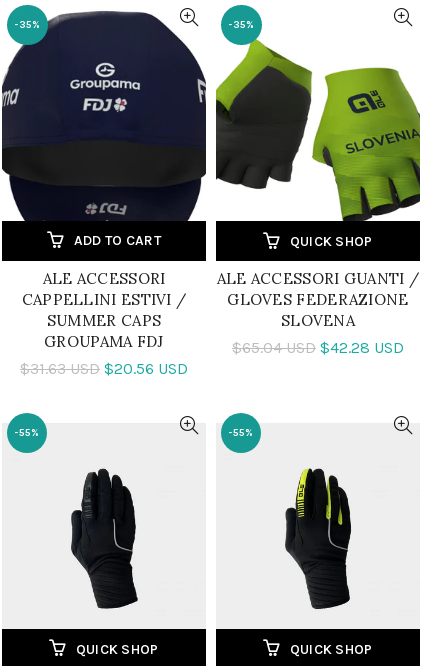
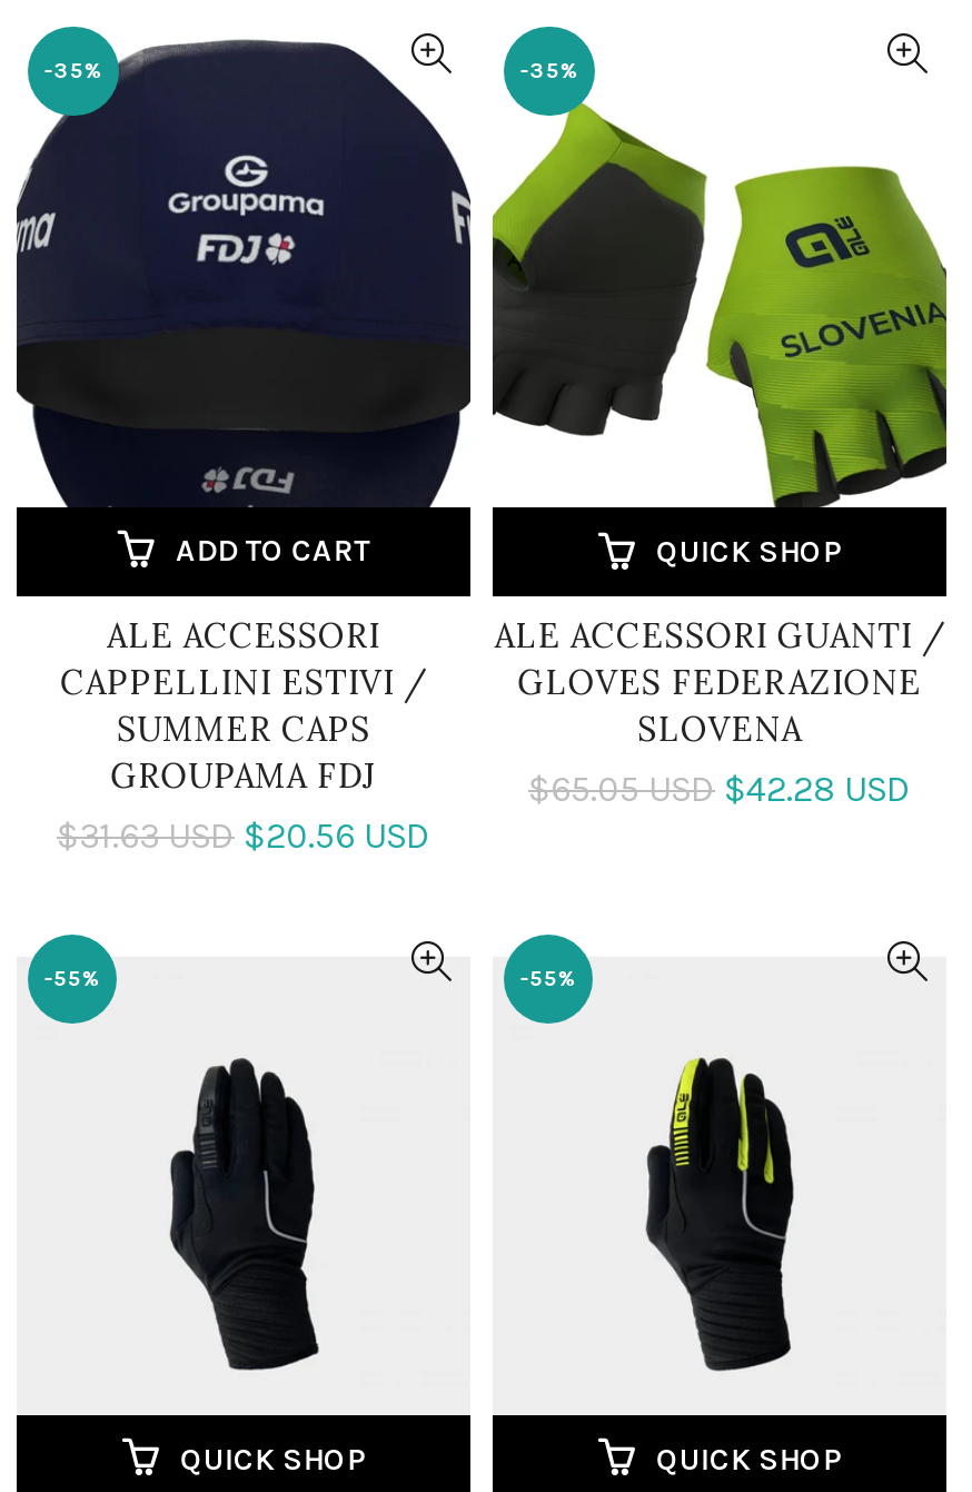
- $65.04 USD $42.28 USD
+ $65.05 USD $42.28 USD
